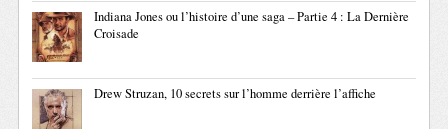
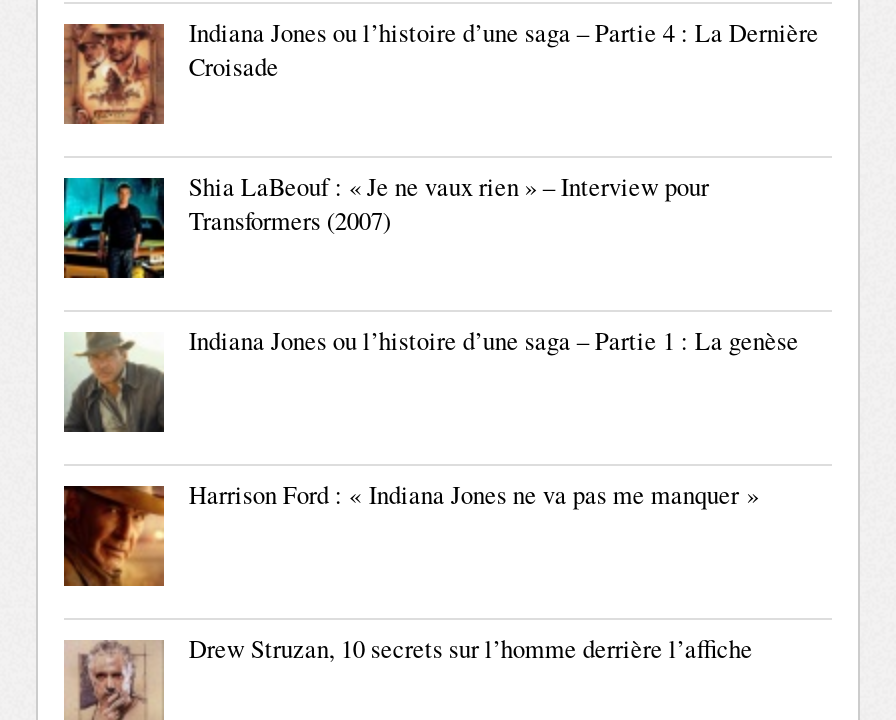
+ [image]
+ Shia LaBeouf : « Je ne vaux rien » – Interview pour
+ Transformers (2007)

+ [image]
+ Harrison Ford : « Indiana Jones ne va pas me manquer »

+ [image]
+ Indiana Jones ou l’histoire d’une saga – Partie 1 : La genèse
